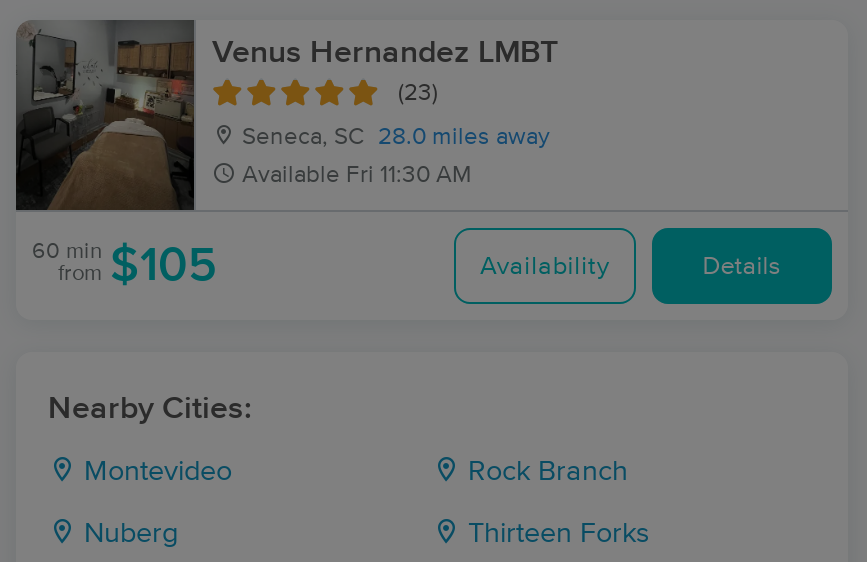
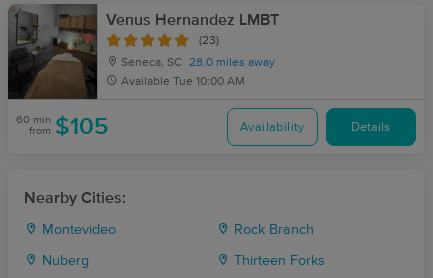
- Available Fri 11:30 AM
+ Available Tue 10:00 AM
